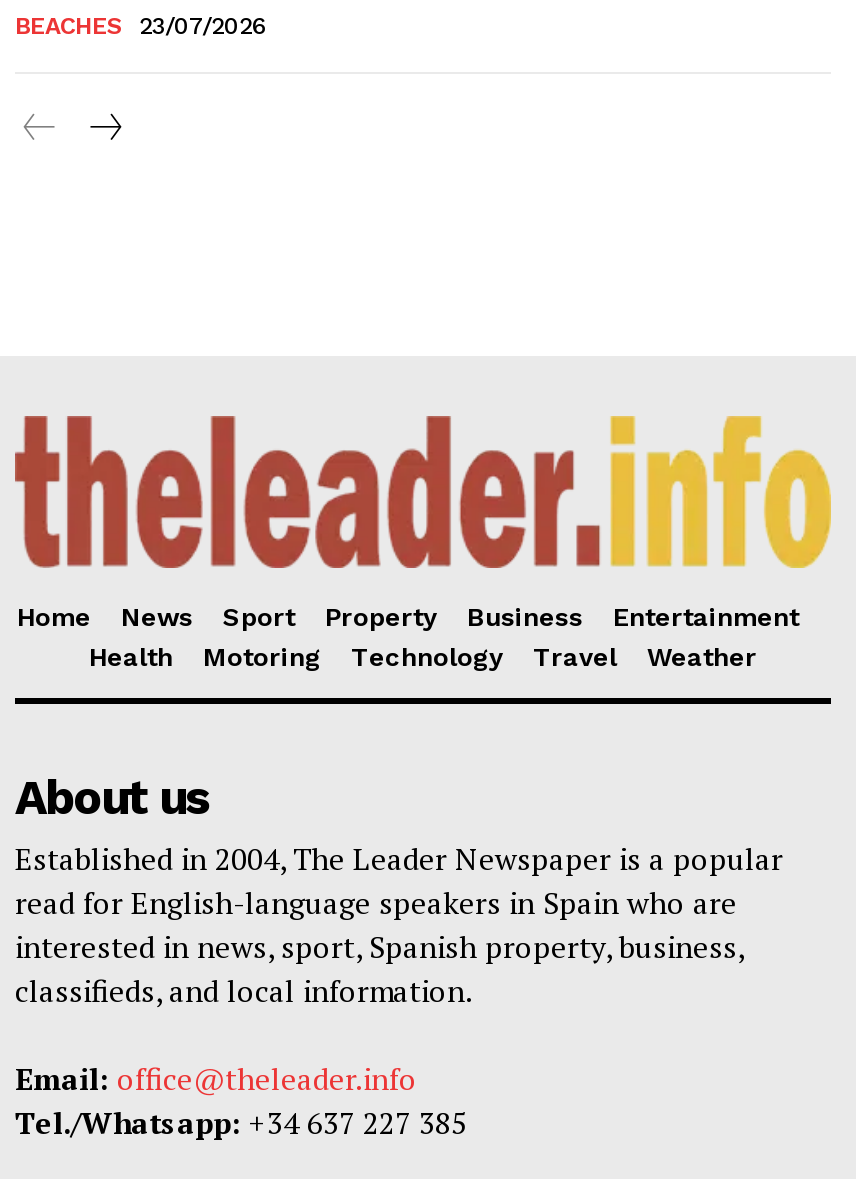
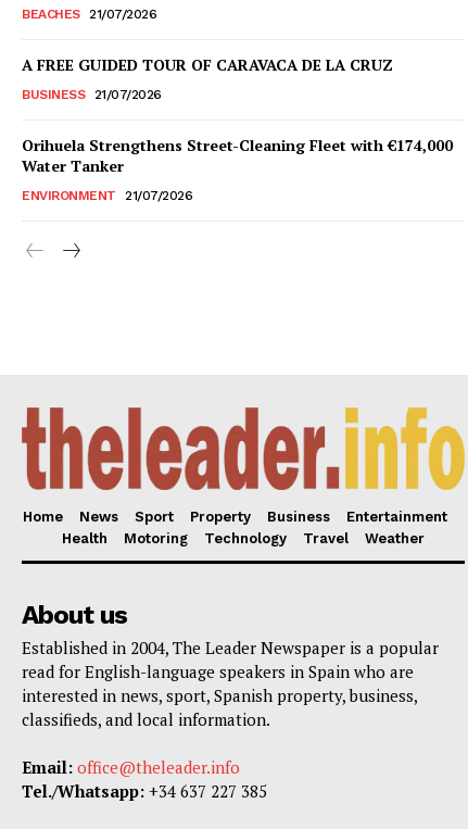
- 23/07/2026
+ 21/07/2026
+ A FREE GUIDED TOUR OF CARAVACA DE LA CRUZ
+ BUSINESS
+ 21/07/2026
+ Orihuela Strengthens Street-Cleaning Fleet with €174,000
+ Water Tanker
+ ENVIRONMENT
+ 21/07/2026
